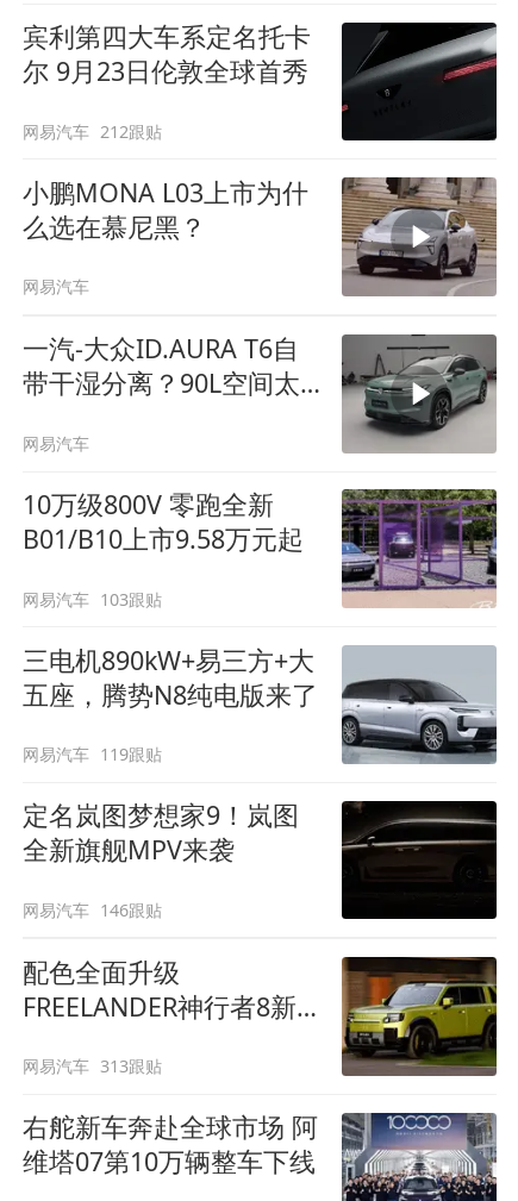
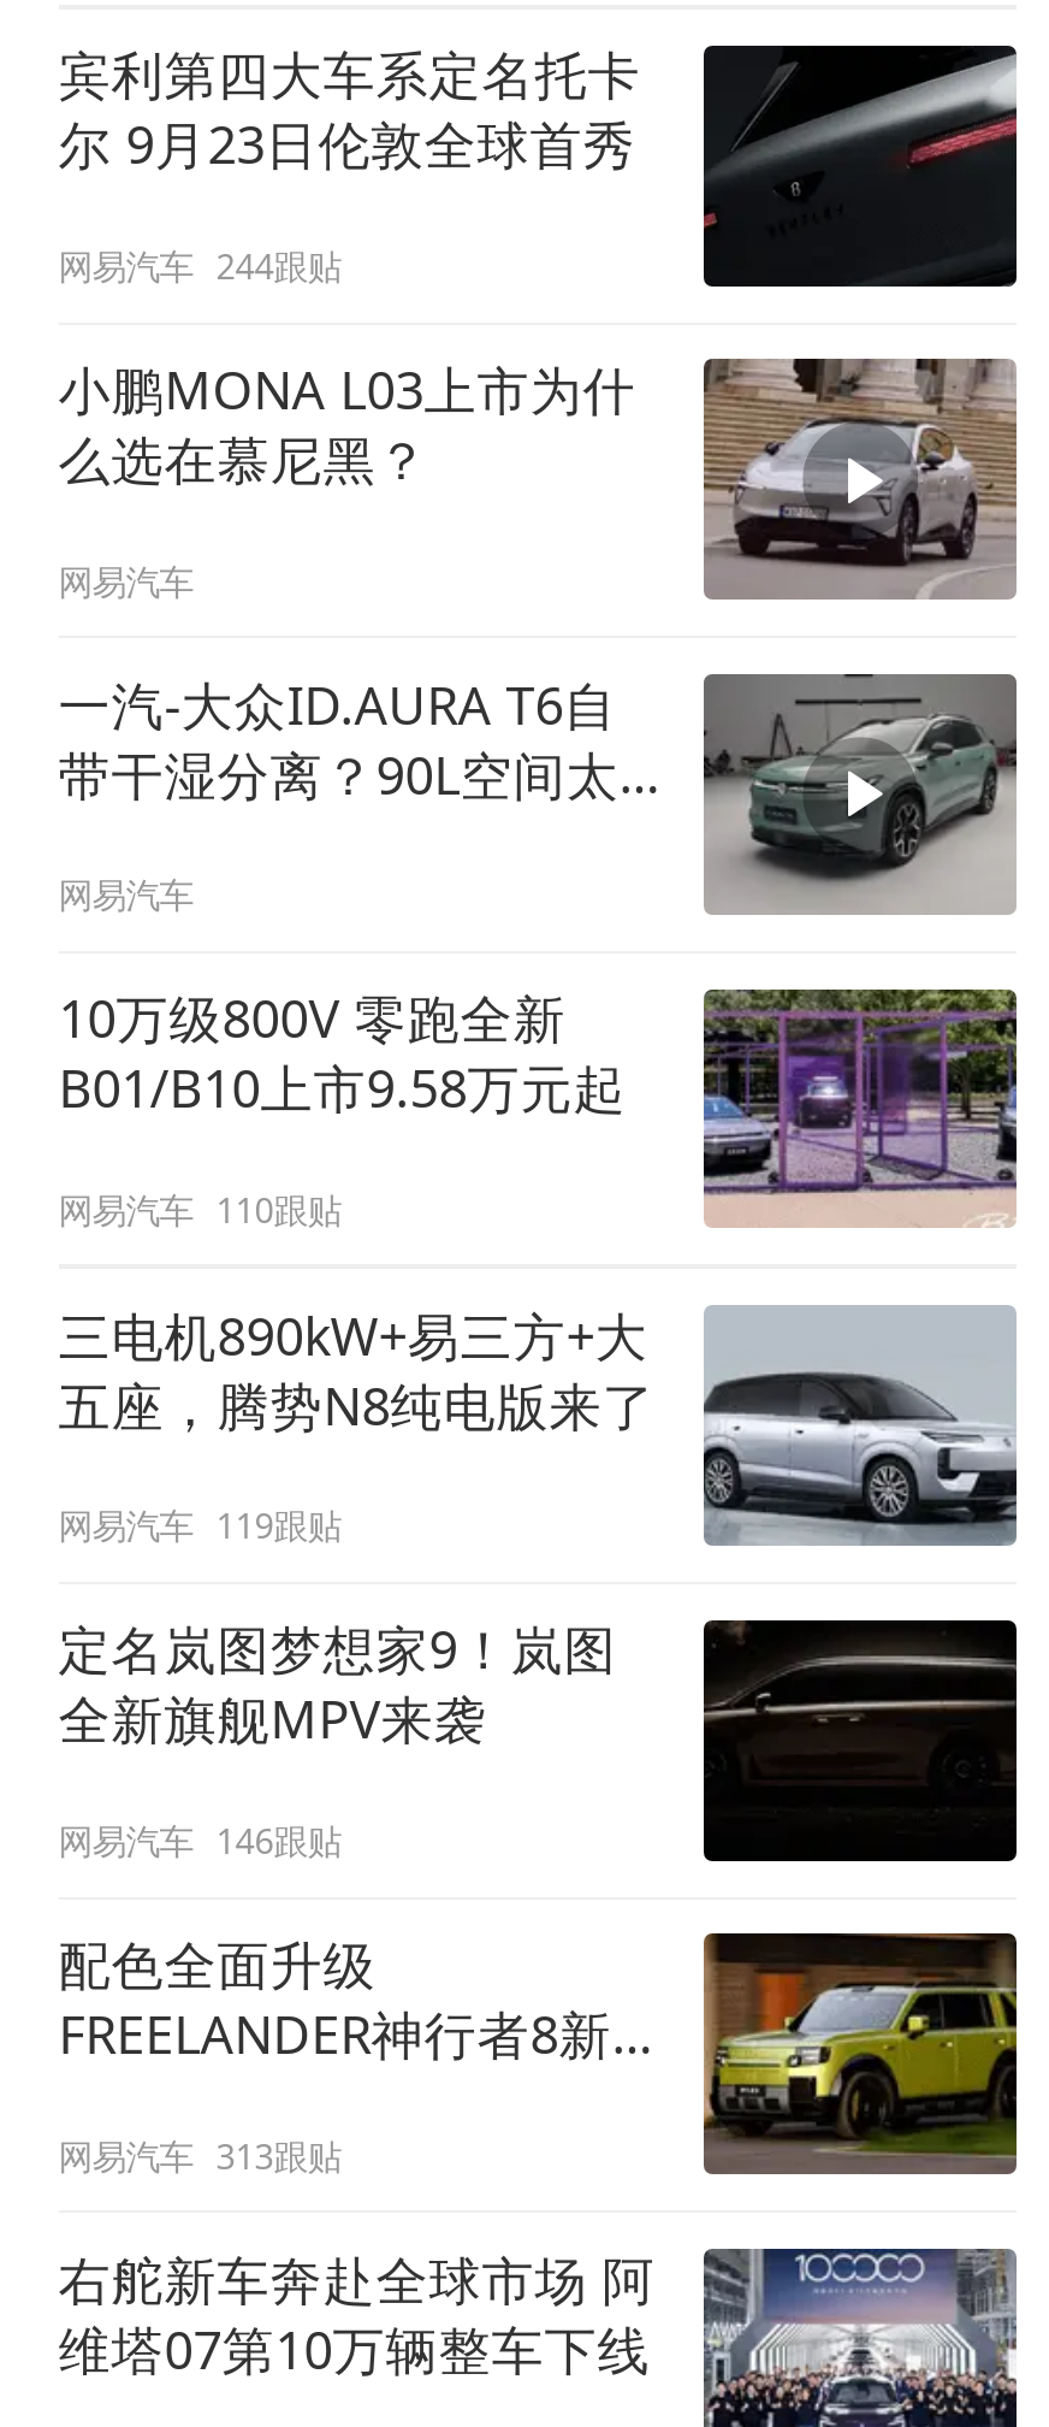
- 网易汽车 212跟贴
+ 网易汽车 244跟贴

- 网易汽车 103跟贴
+ 网易汽车 110跟贴
